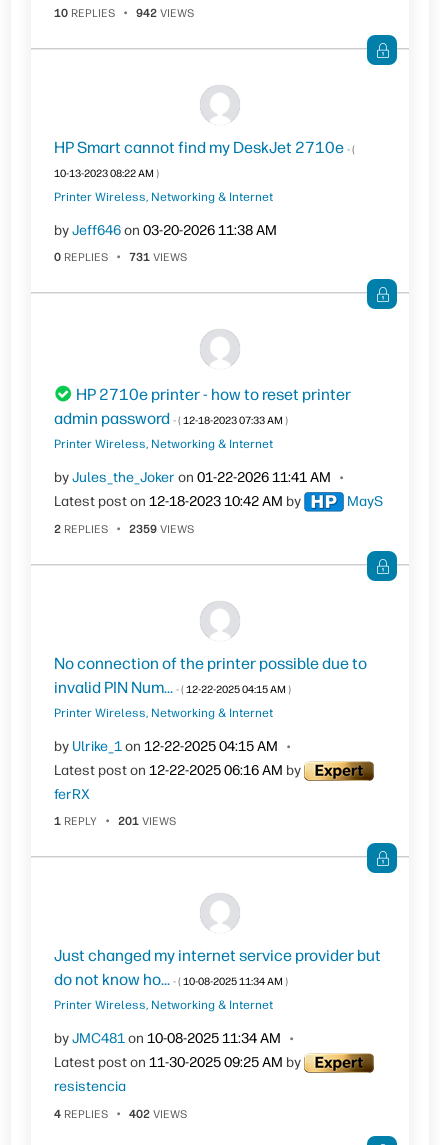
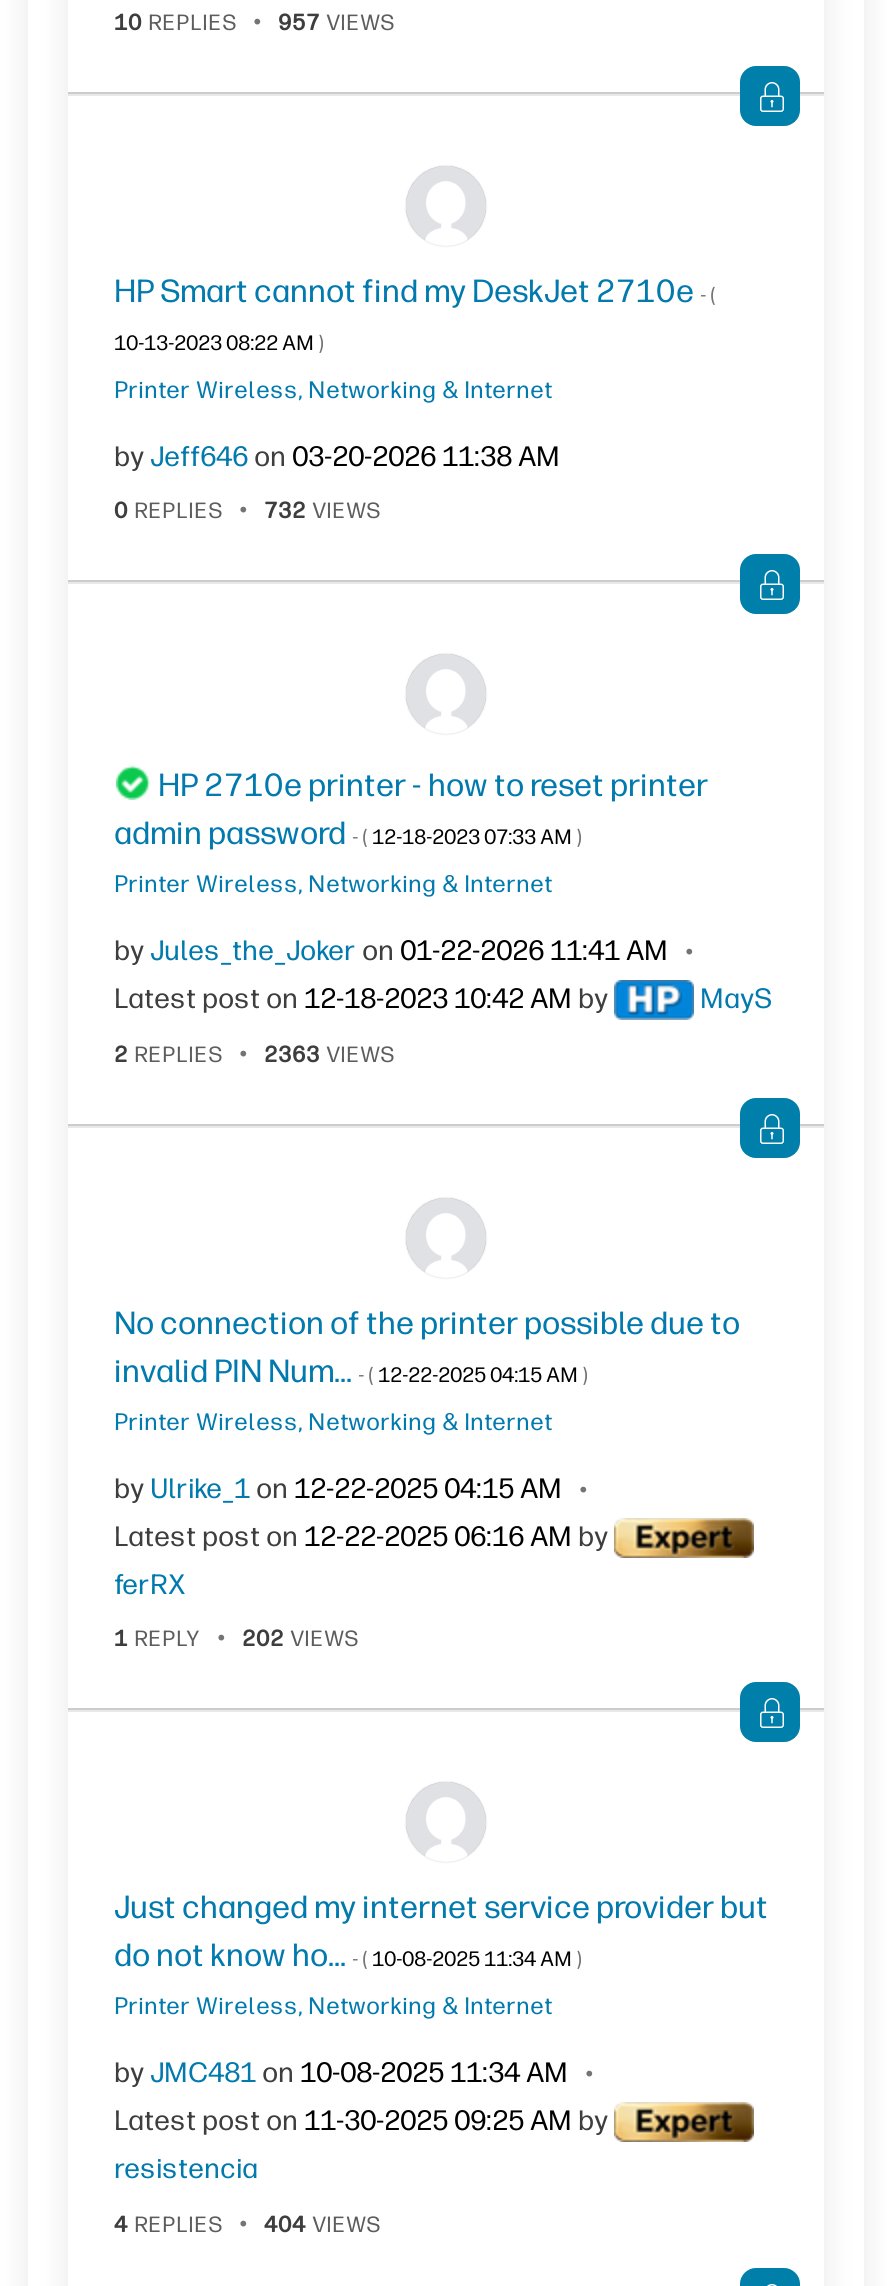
- 10 REPLIES 942 VIEWS
+ 10 REPLIES 957 VIEWS

- 0 REPLIES 731 VIEWS
+ 0 REPLIES 732 VIEWS

- 2 REPLIES 2359 VIEWS
+ 2 REPLIES 2363 VIEWS

- 1 REPLY 201 VIEWS
+ 1 REPLY 202 VIEWS

- 4 REPLIES 402 VIEWS
+ 4 REPLIES 404 VIEWS
